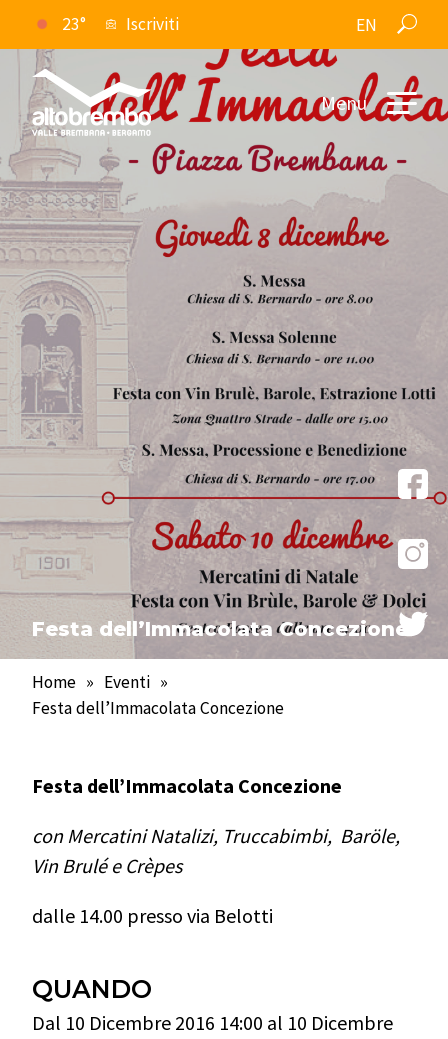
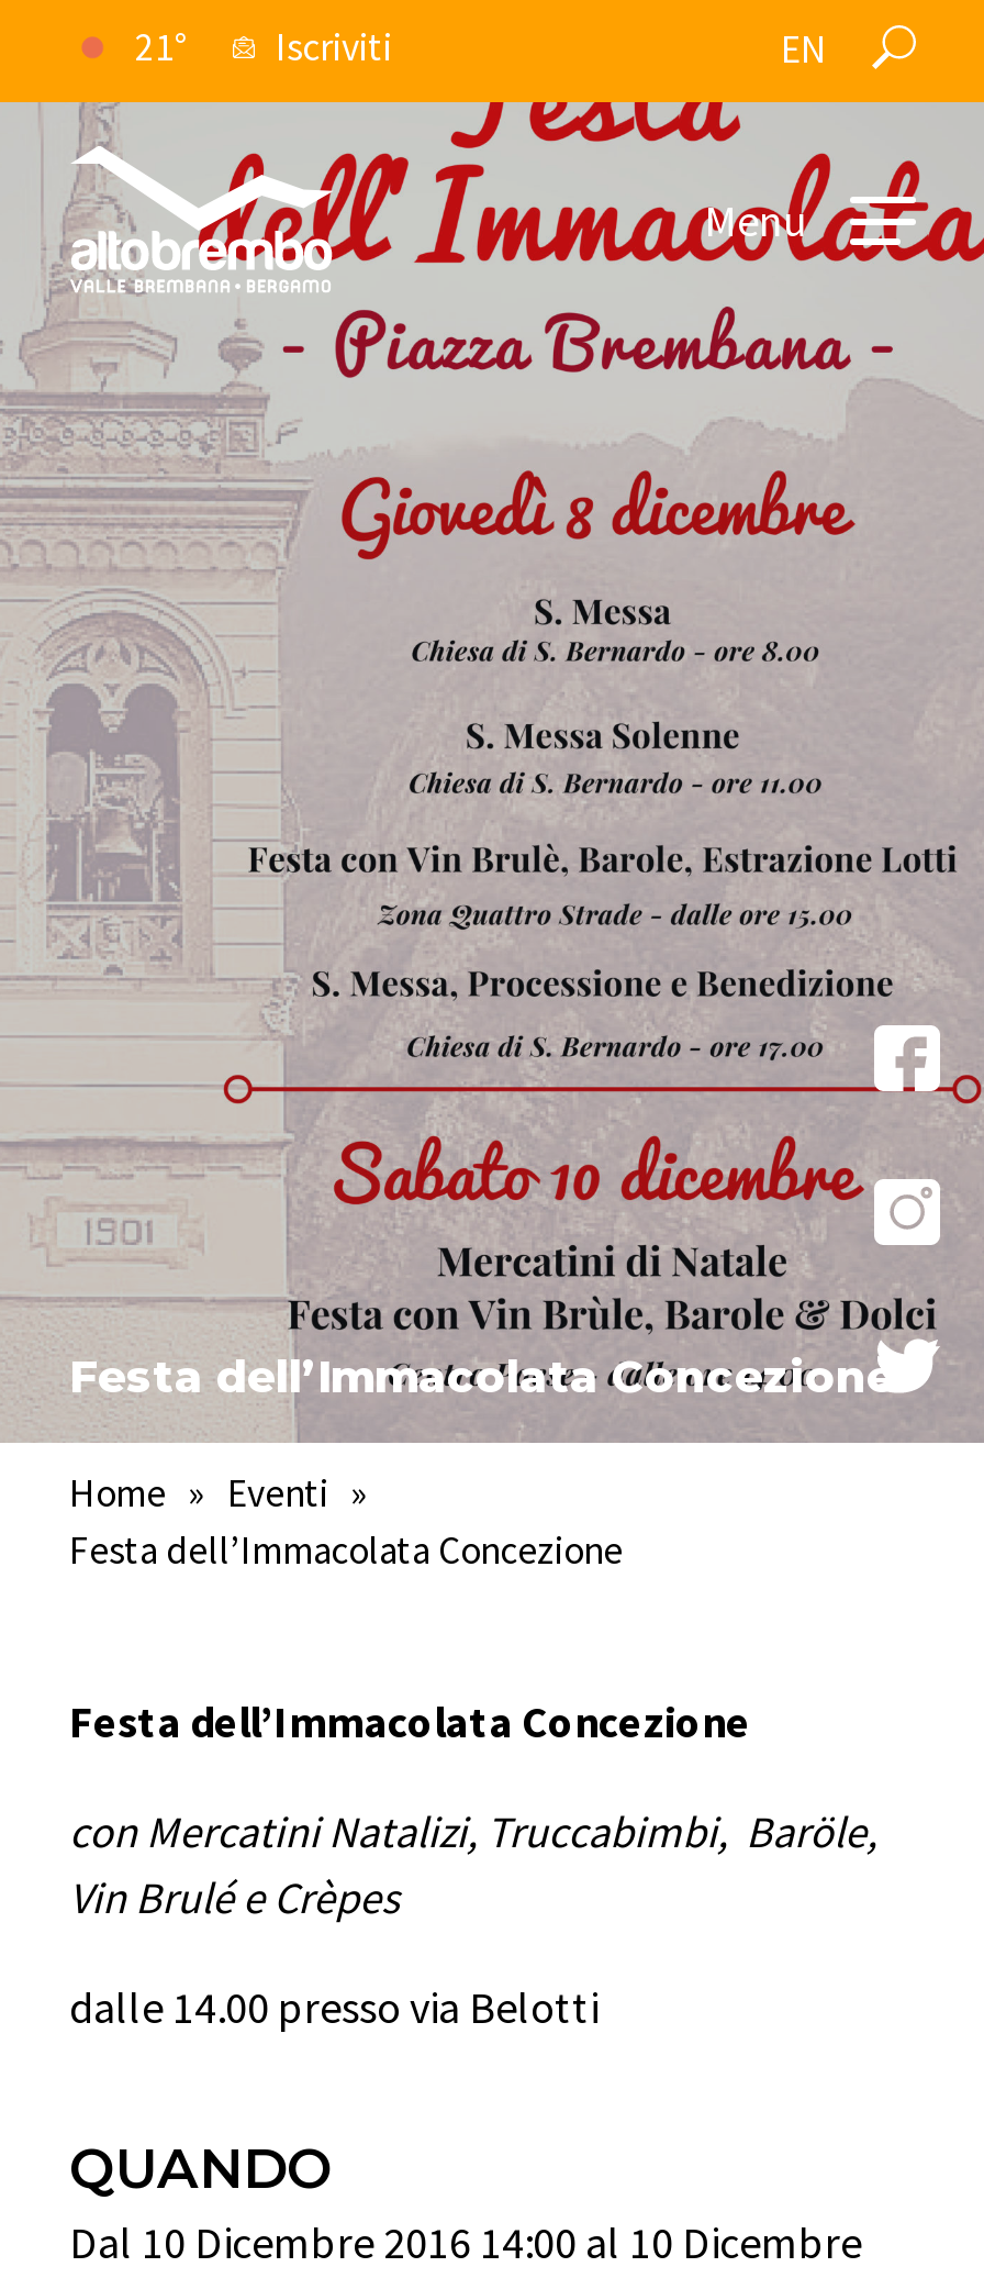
- 23° Iscriviti
+ 21° Iscriviti
